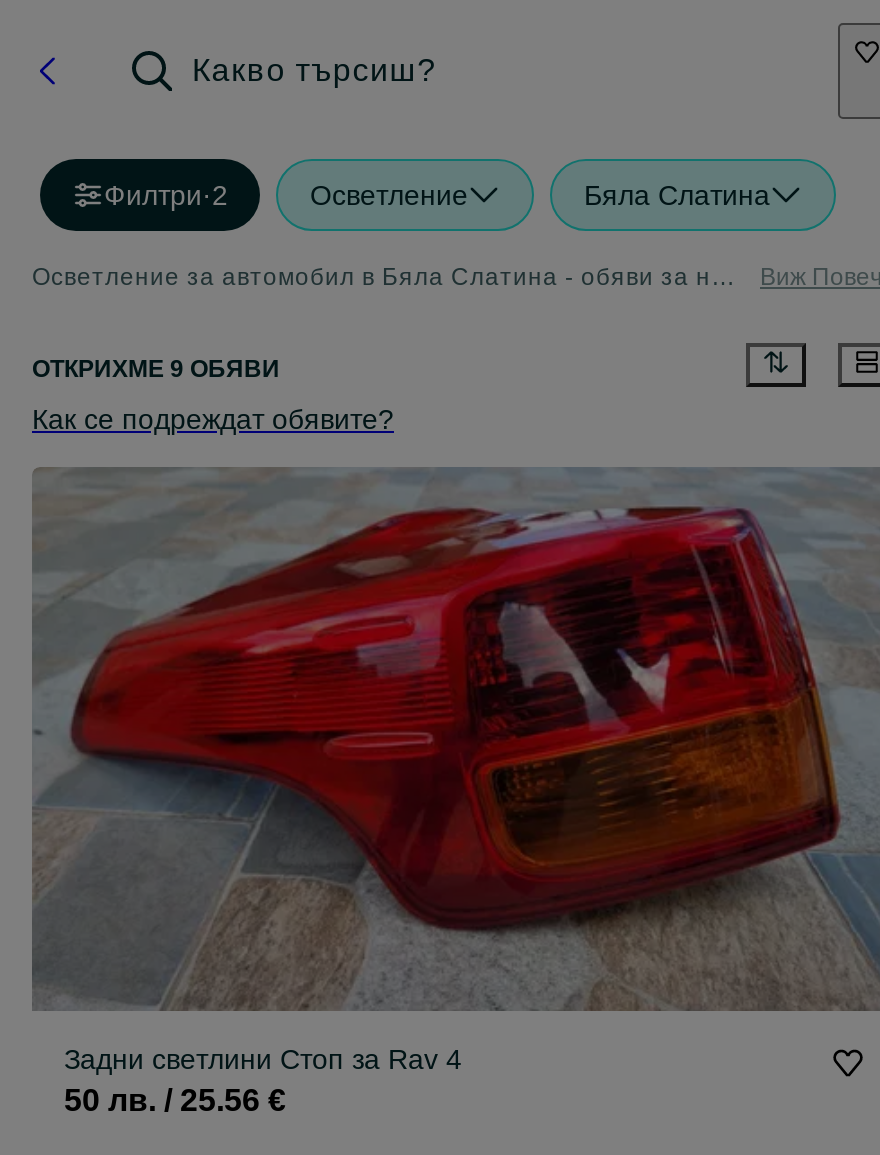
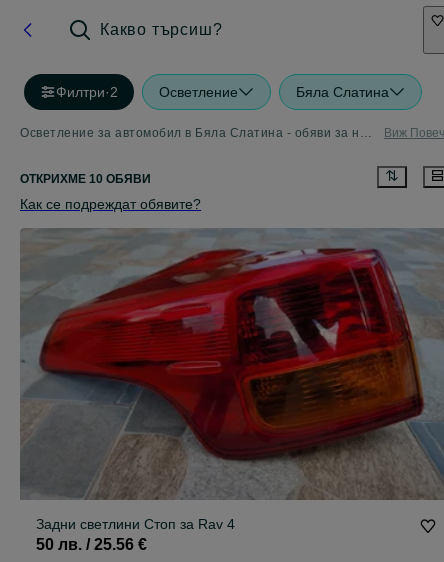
- ОТКРИХМЕ 9 ОБЯВИ
+ ОТКРИХМЕ 10 ОБЯВИ
